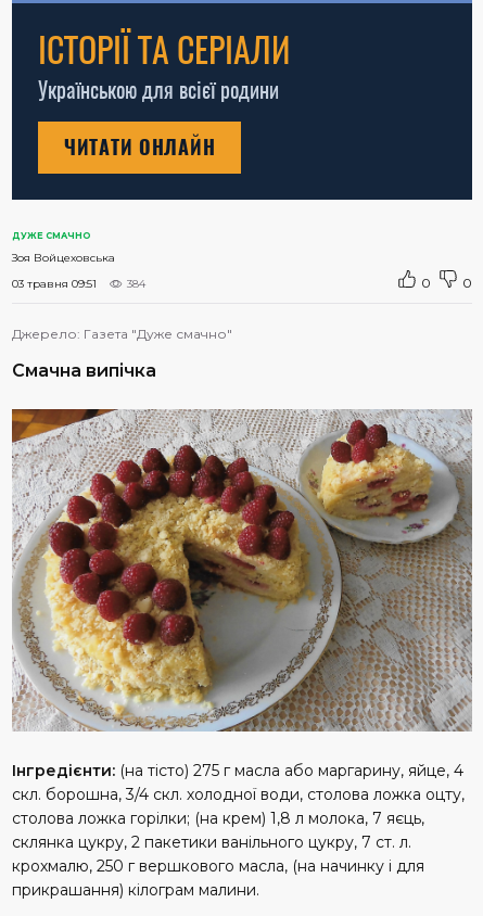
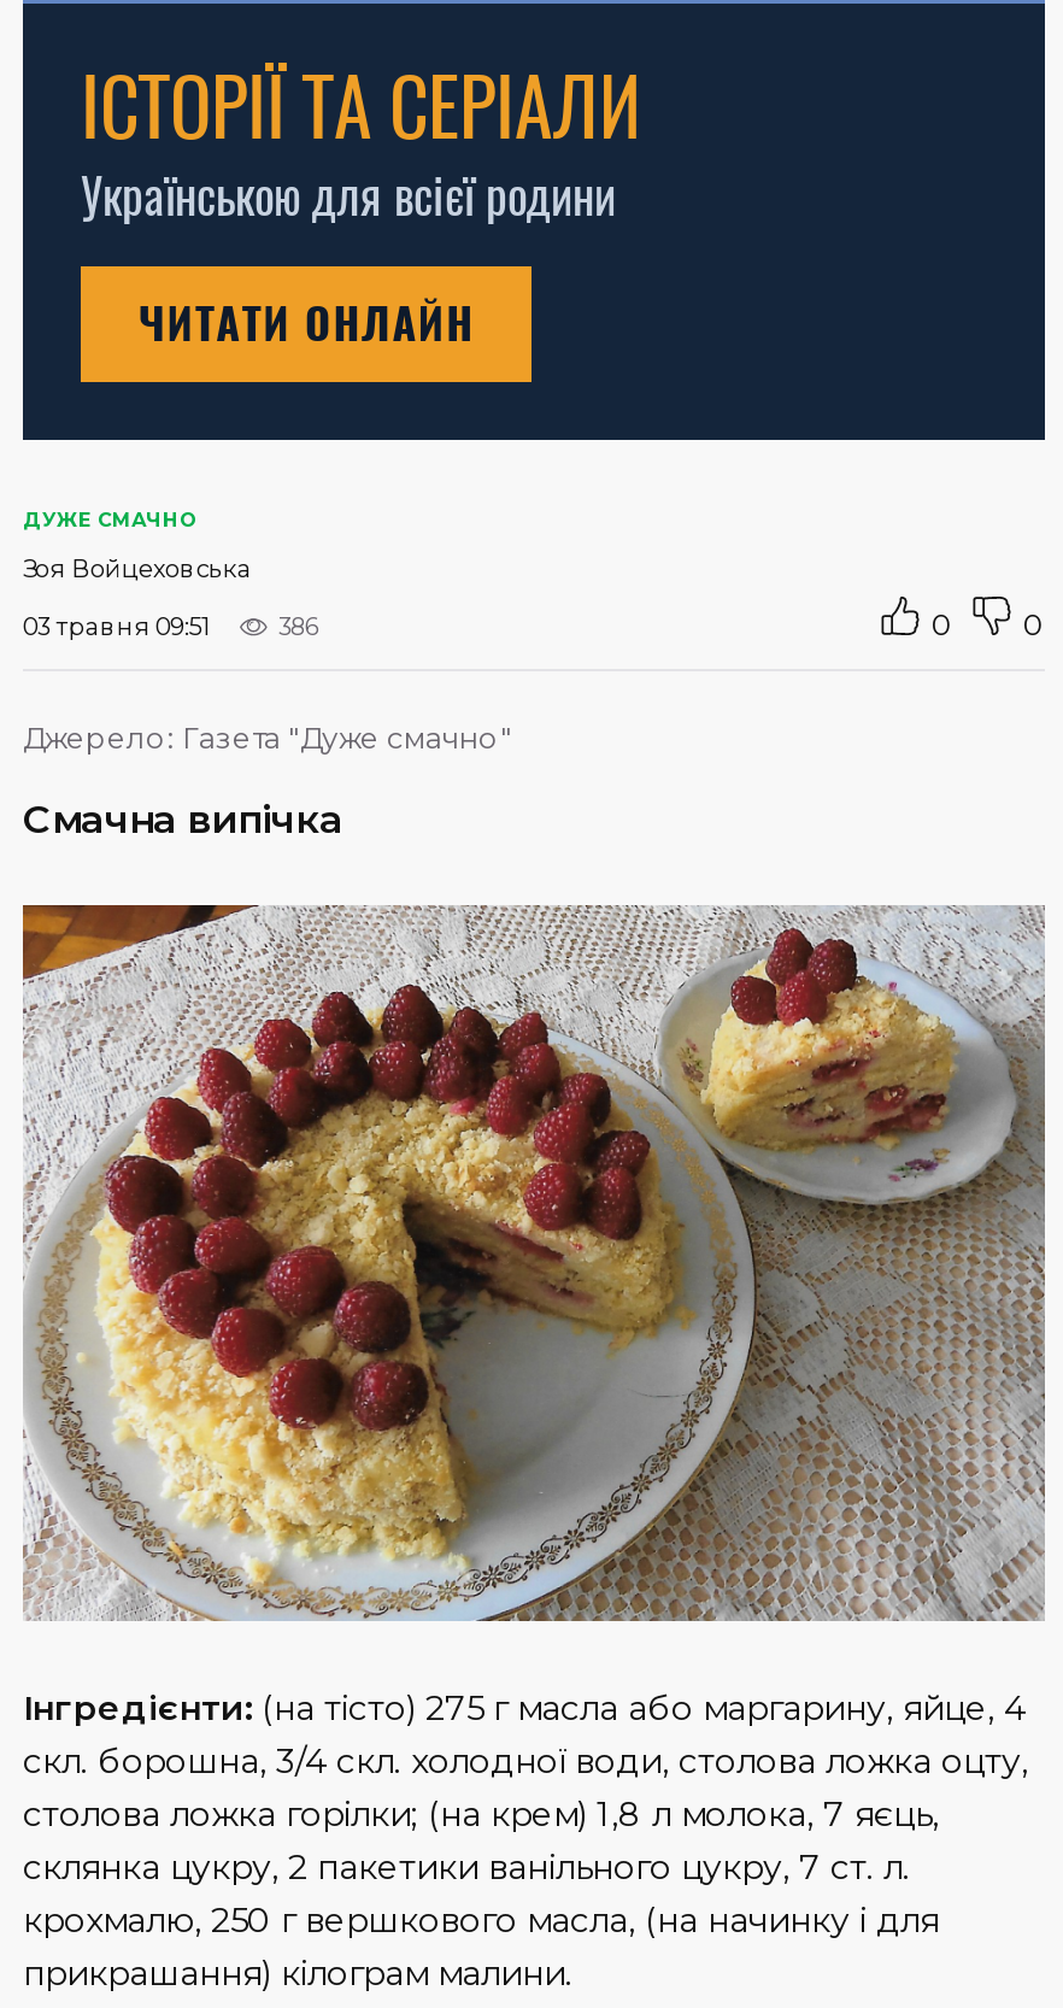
- 384
+ 386
